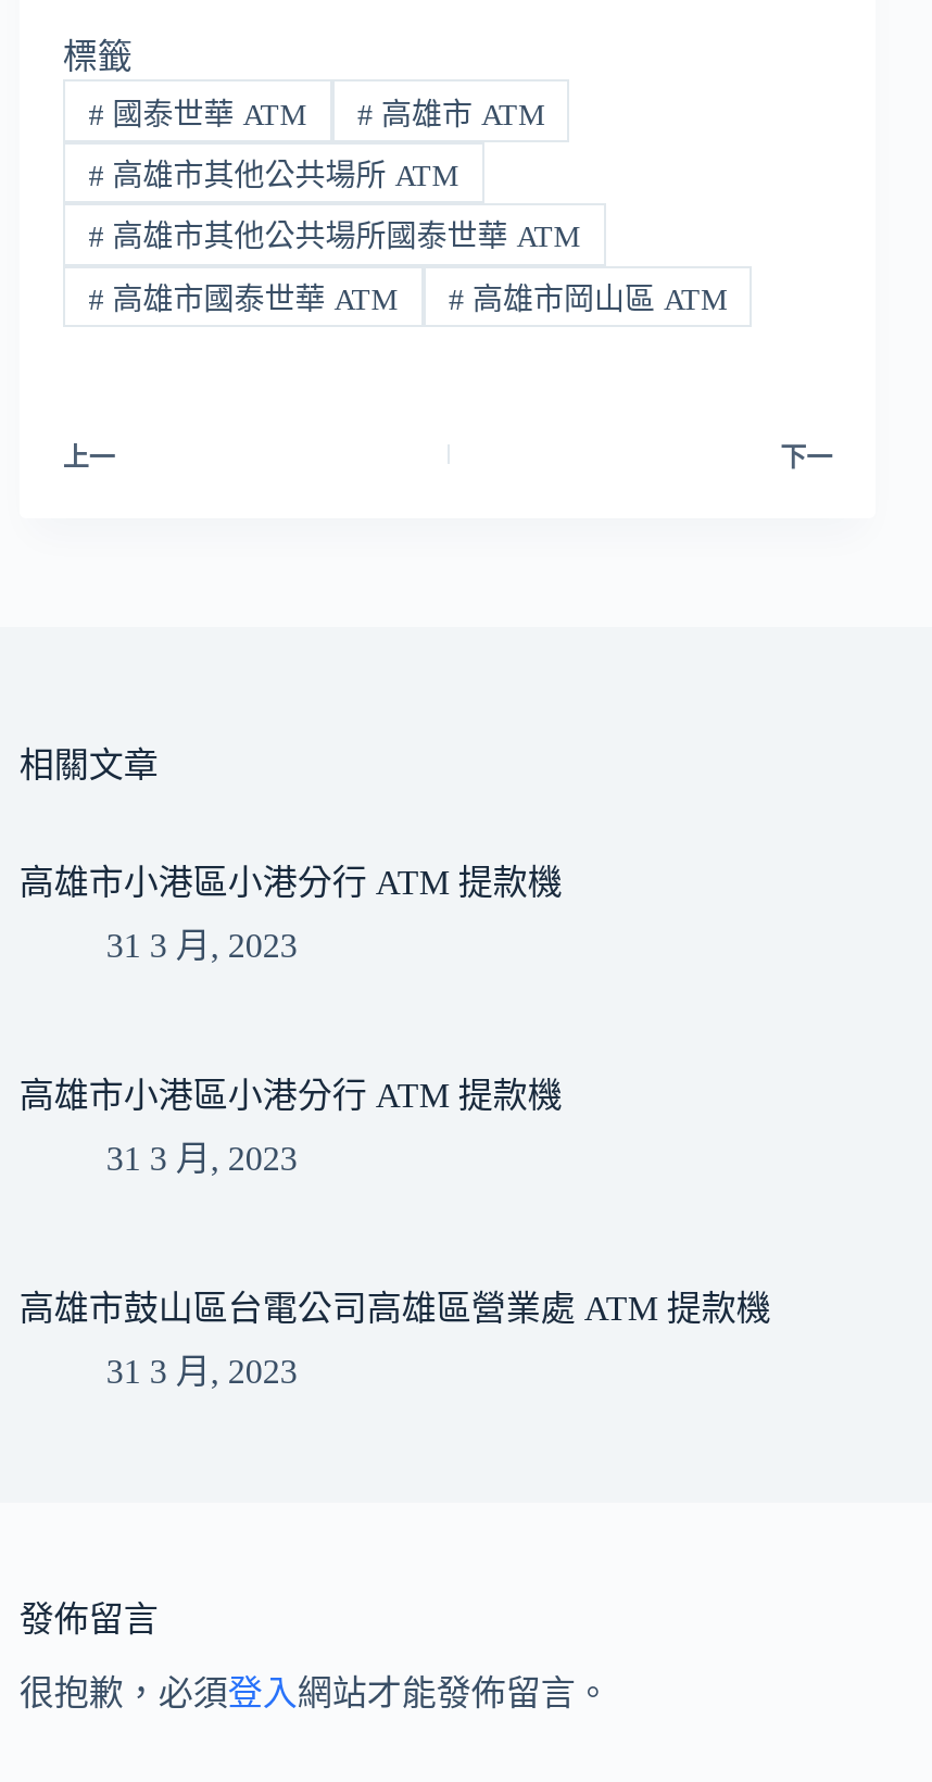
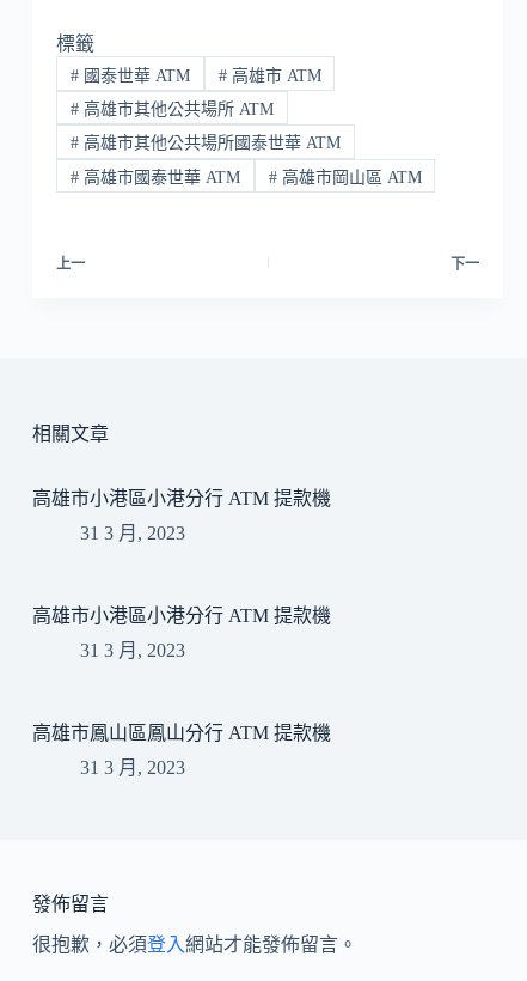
- 高雄市鼓山區台電公司高雄區營業處 ATM 提款機
+ 高雄市鳳山區鳳山分行 ATM 提款機
